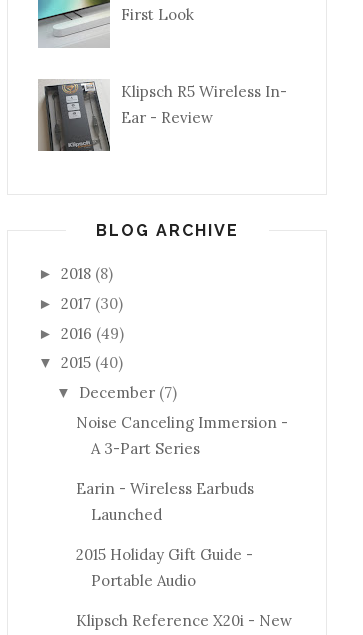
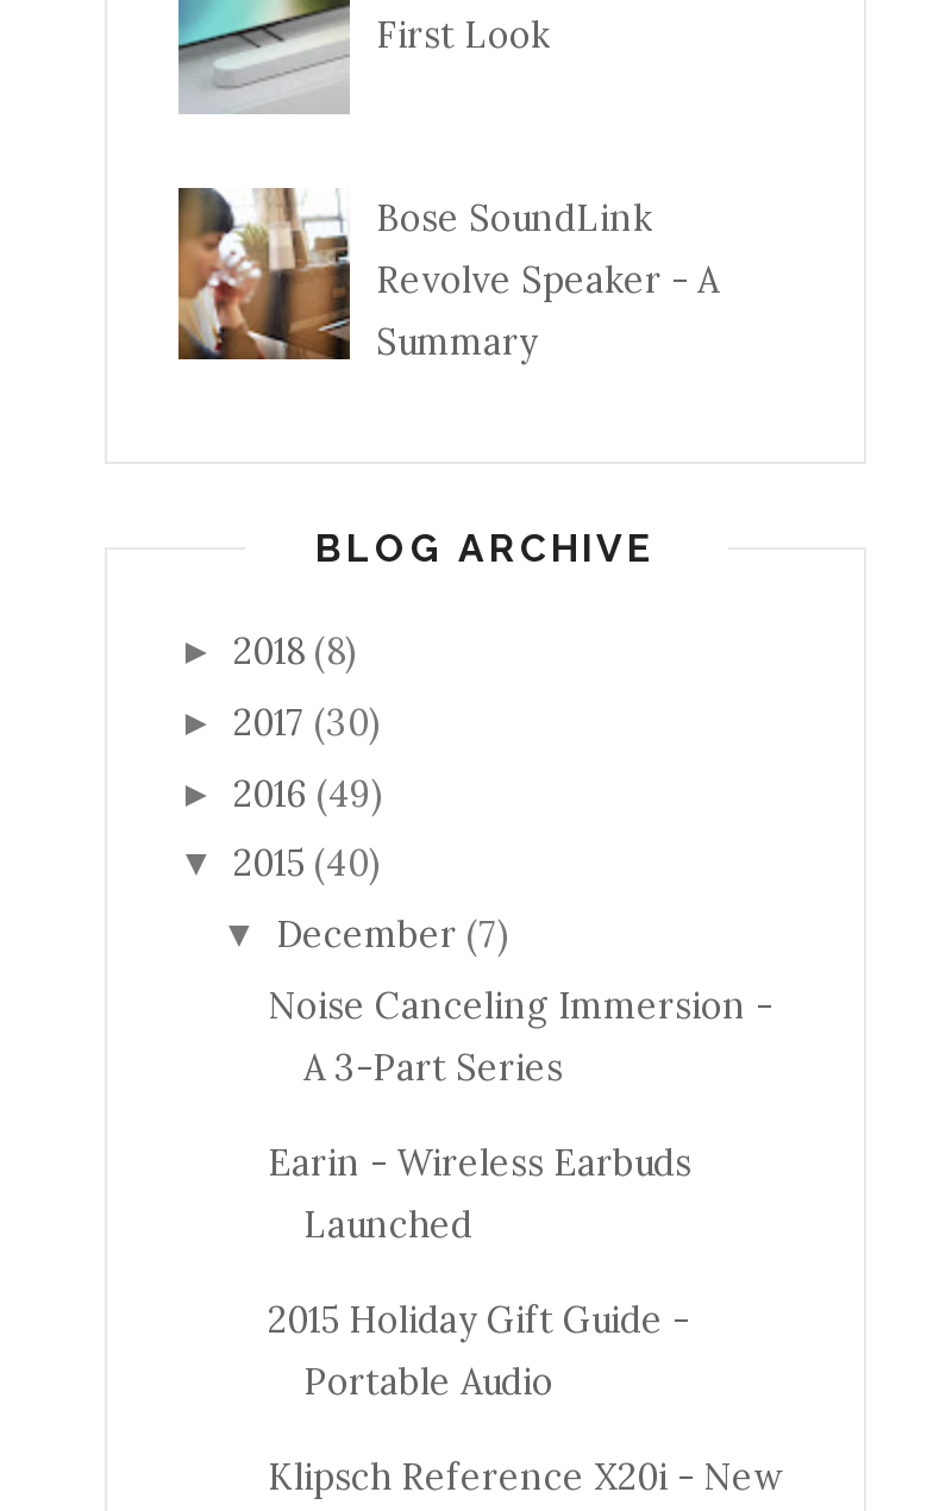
- [image]
- Klipsch R5 Wireless In-
- Ear - Review
+ [image]
+ Bose SoundLink
+ Revolve Speaker - A
+ Summary
